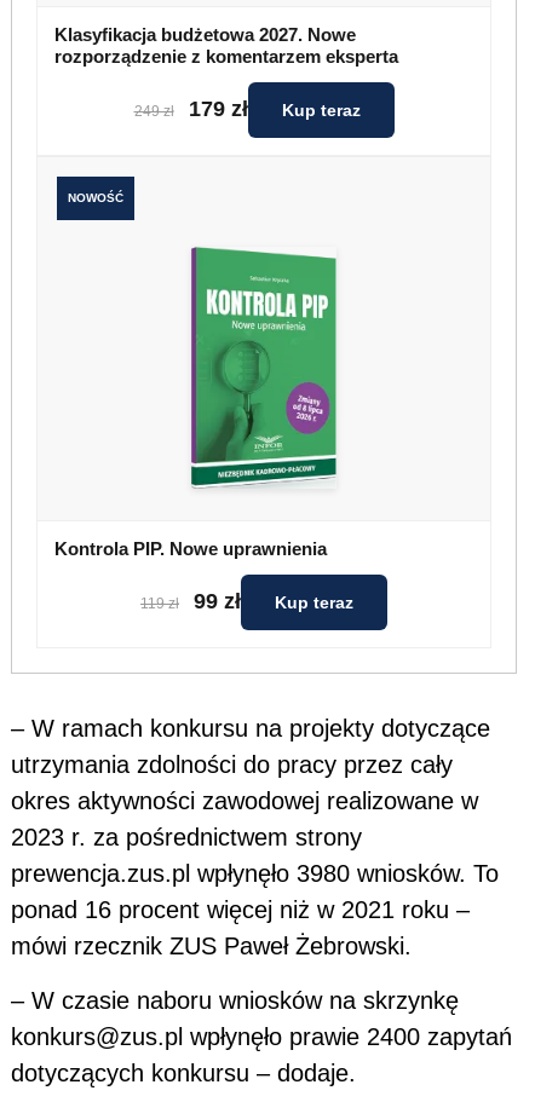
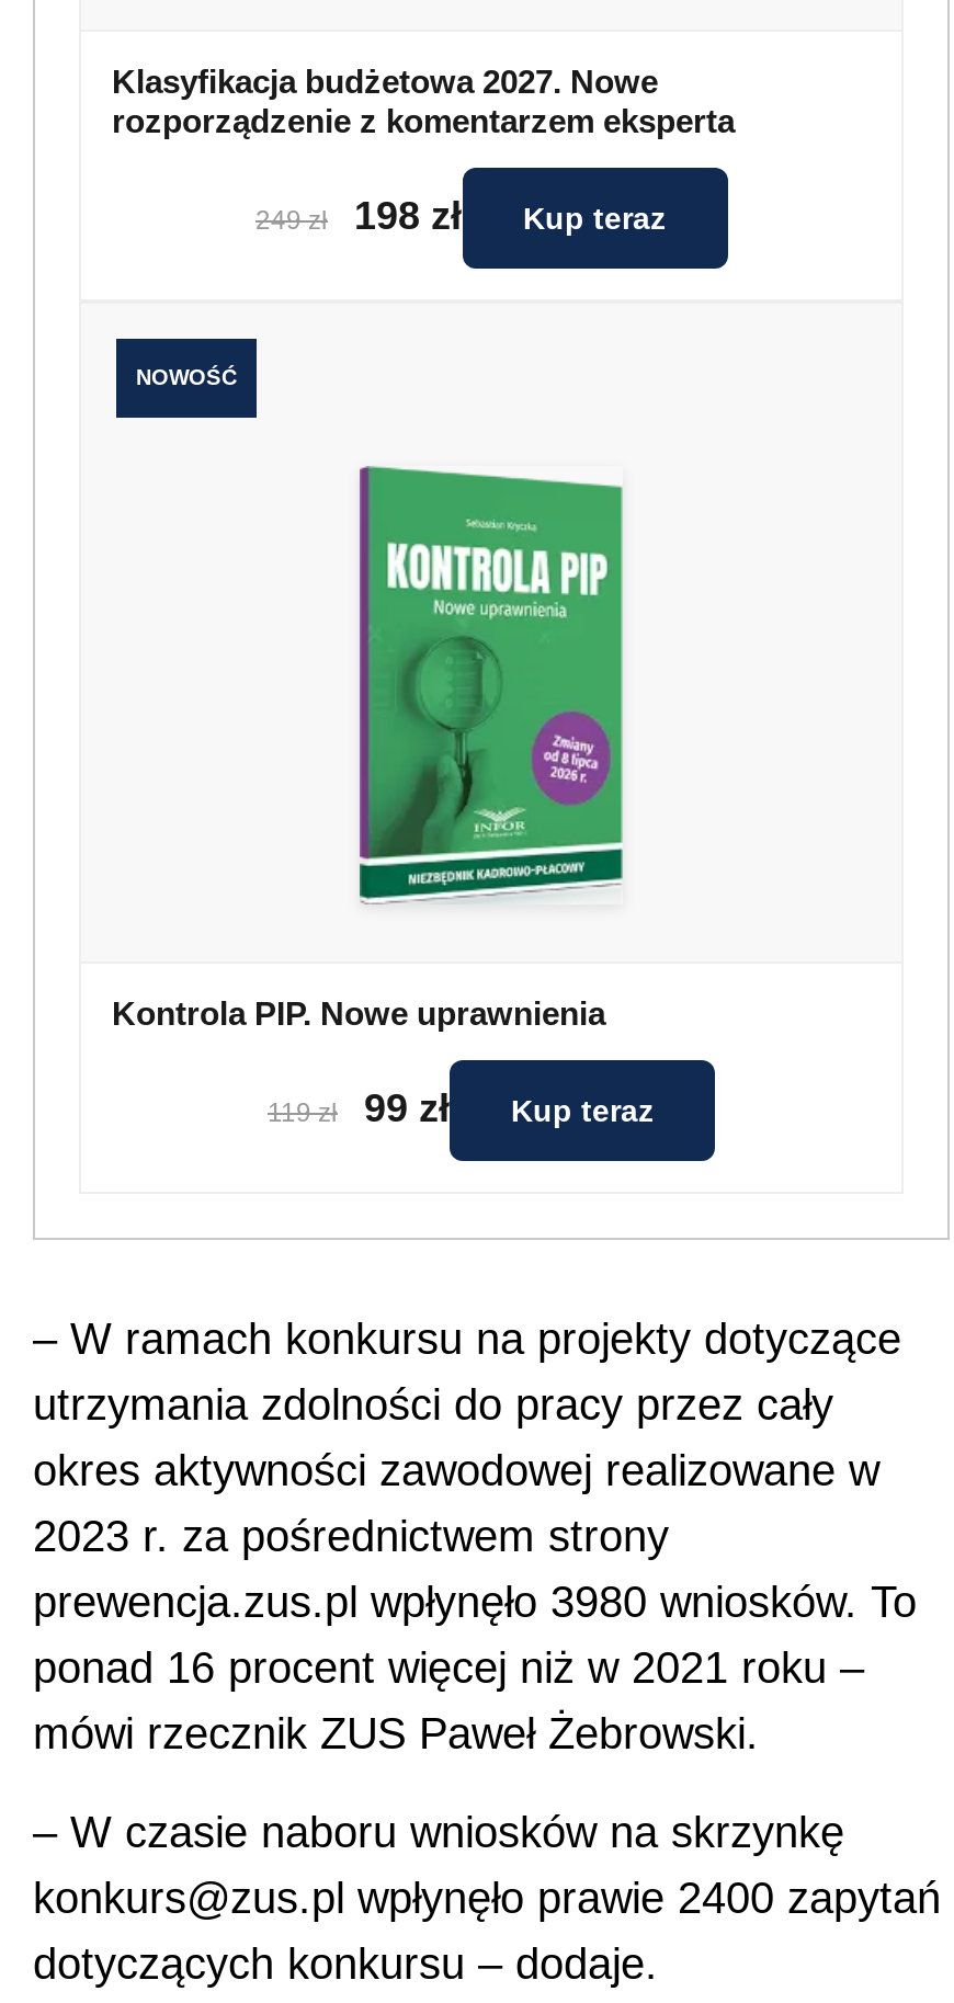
- 179 zł
+ 198 zł
